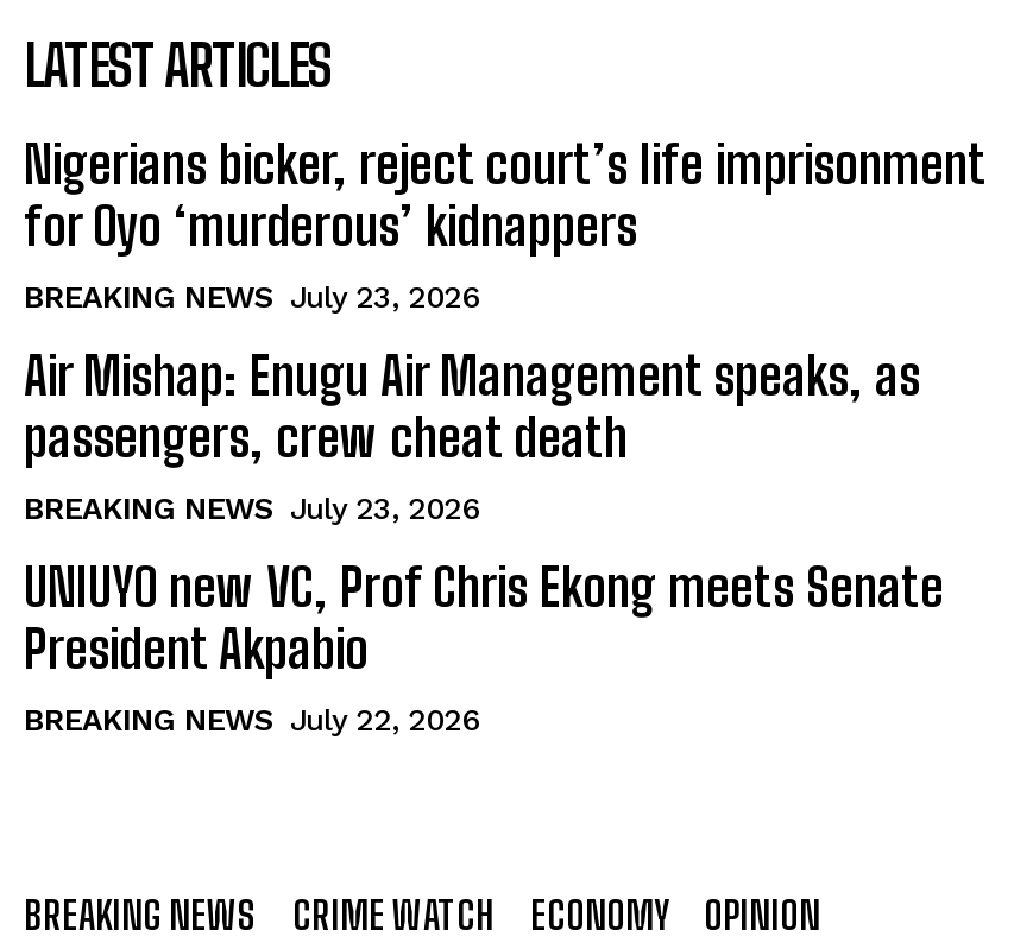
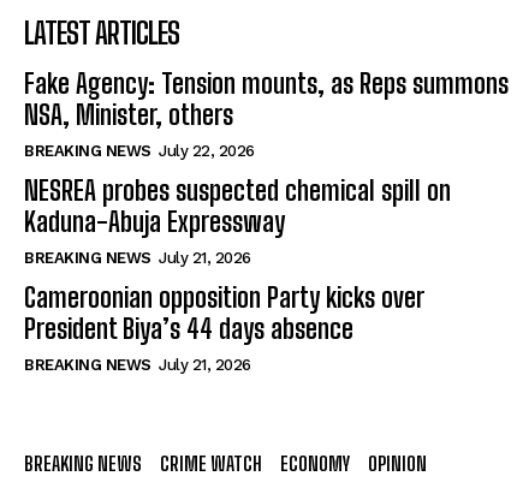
- Nigerians bicker, reject court’s life imprisonment
- for Oyo ‘murderous’ kidnappers
- BREAKING NEWS July 23, 2026
- Air Mishap: Enugu Air Management speaks, as
- passengers, crew cheat death
- BREAKING NEWS July 23, 2026
- UNIUYO new VC, Prof Chris Ekong meets Senate
- President Akpabio
+ Fake Agency: Tension mounts, as Reps summons
+ NSA, Minister, others

moved up: BREAKING NEWS July 22, 2026

+ NESREA probes suspected chemical spill on
+ Kaduna-Abuja Expressway
+ BREAKING NEWS July 21, 2026
+ Cameroonian opposition Party kicks over
+ President Biya’s 44 days absence
+ BREAKING NEWS July 21, 2026
